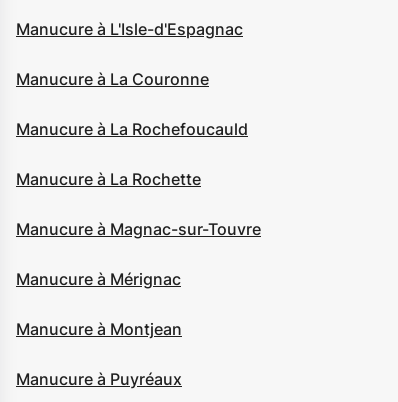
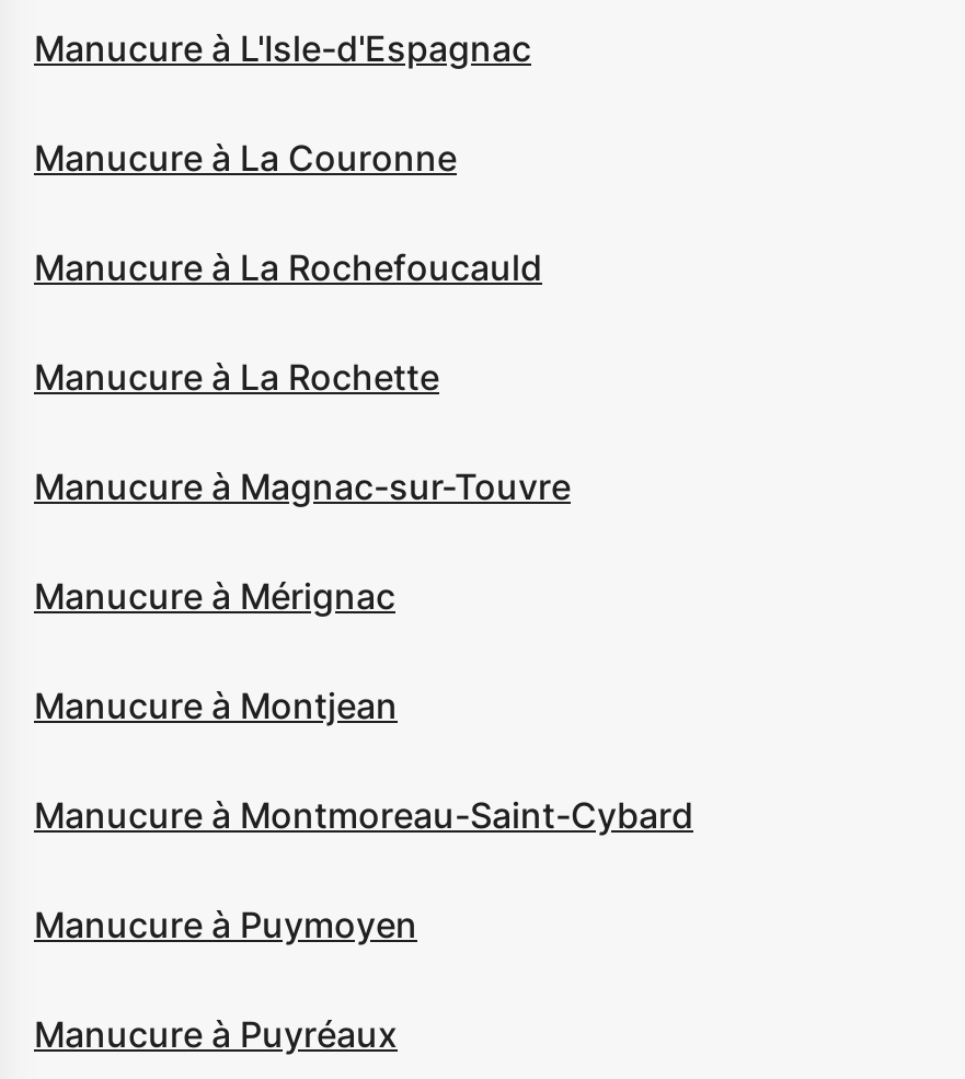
+ Manucure à Montmoreau-Saint-Cybard
+ Manucure à Puymoyen
